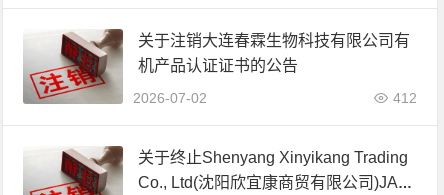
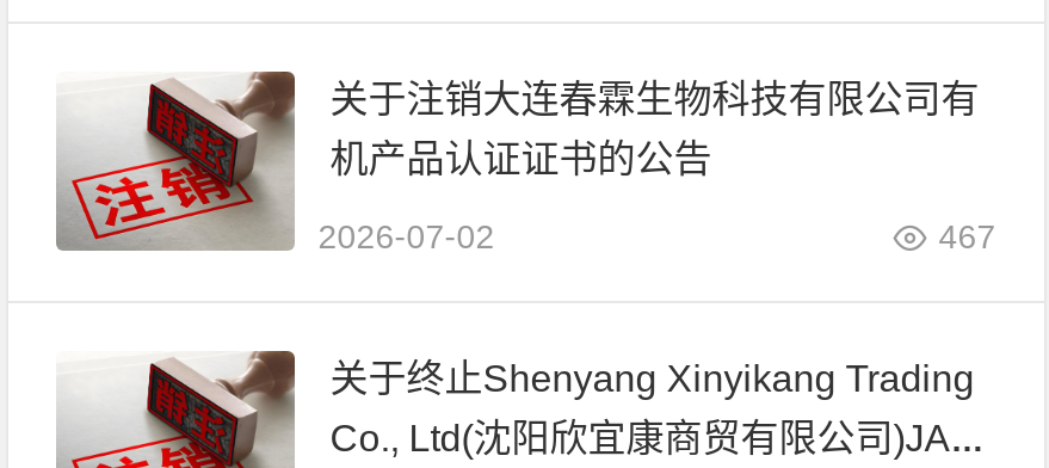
- 412
+ 467
